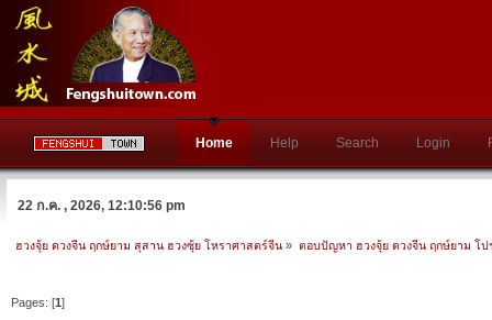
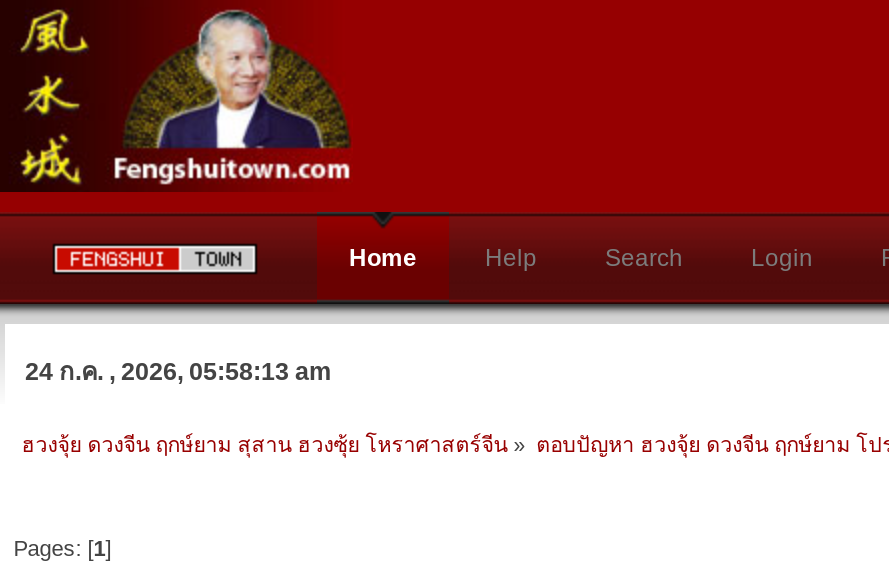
- 22 ก.ค. , 2026, 12:10:56 pm
+ 24 ก.ค. , 2026, 05:58:13 am
